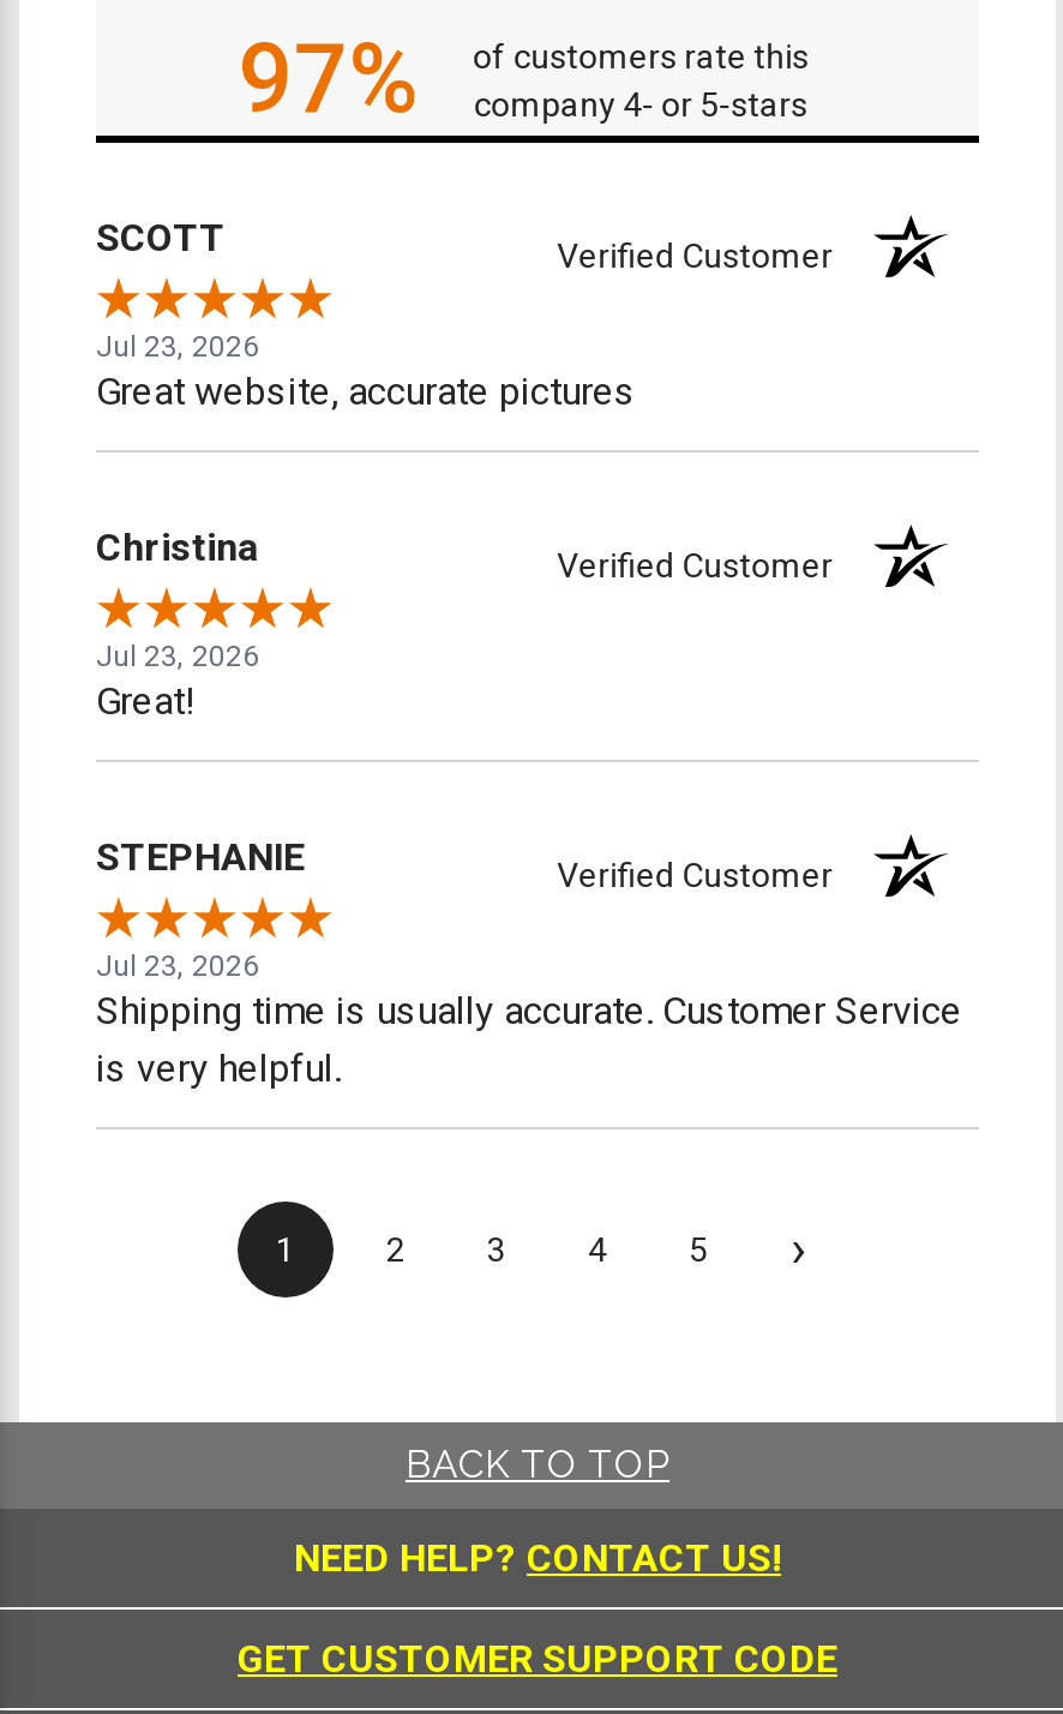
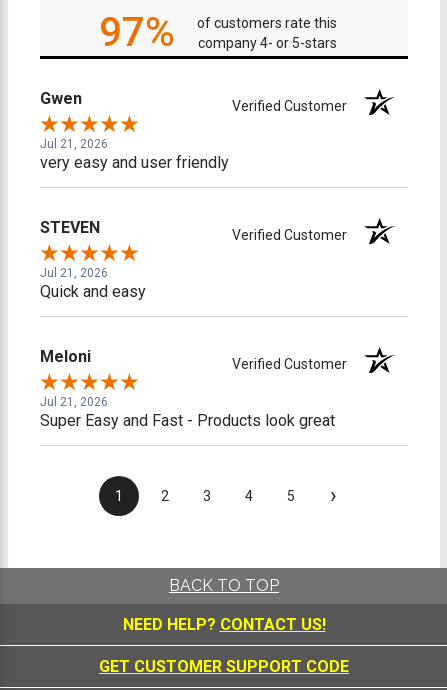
- SCOTT
+ Gwen

- Jul 23, 2026
- Great website, accurate pictures
+ Jul 21, 2026
+ very easy and user friendly

- Christina
+ STEVEN

- Jul 23, 2026
- Great!
+ Jul 21, 2026
+ Quick and easy

- STEPHANIE
+ Meloni

- Jul 23, 2026
- Shipping time is usually accurate. Customer Service
- is very helpful.
+ Jul 21, 2026
+ Super Easy and Fast - Products look great
